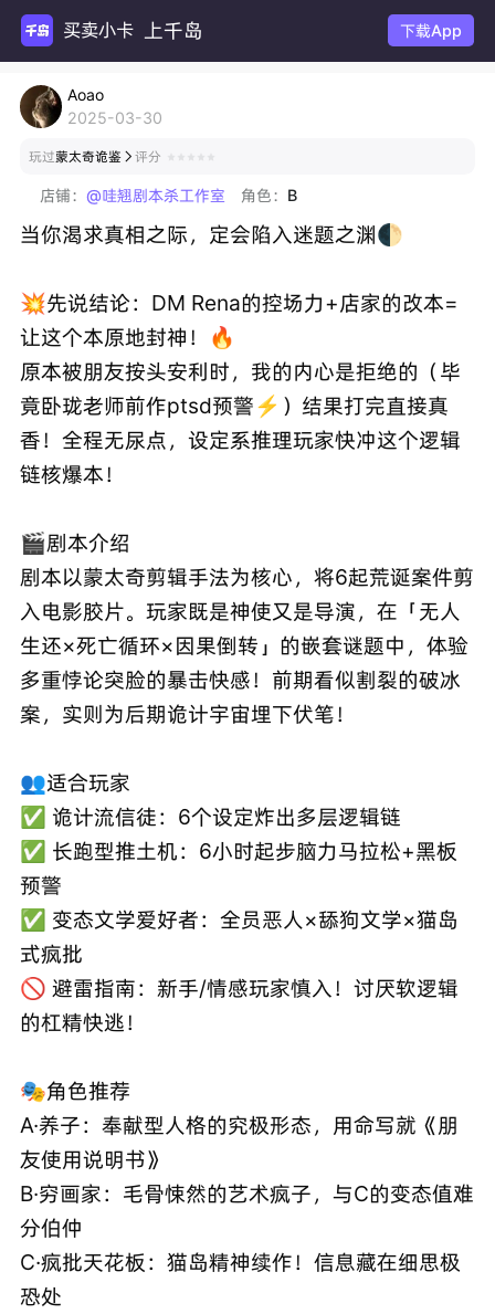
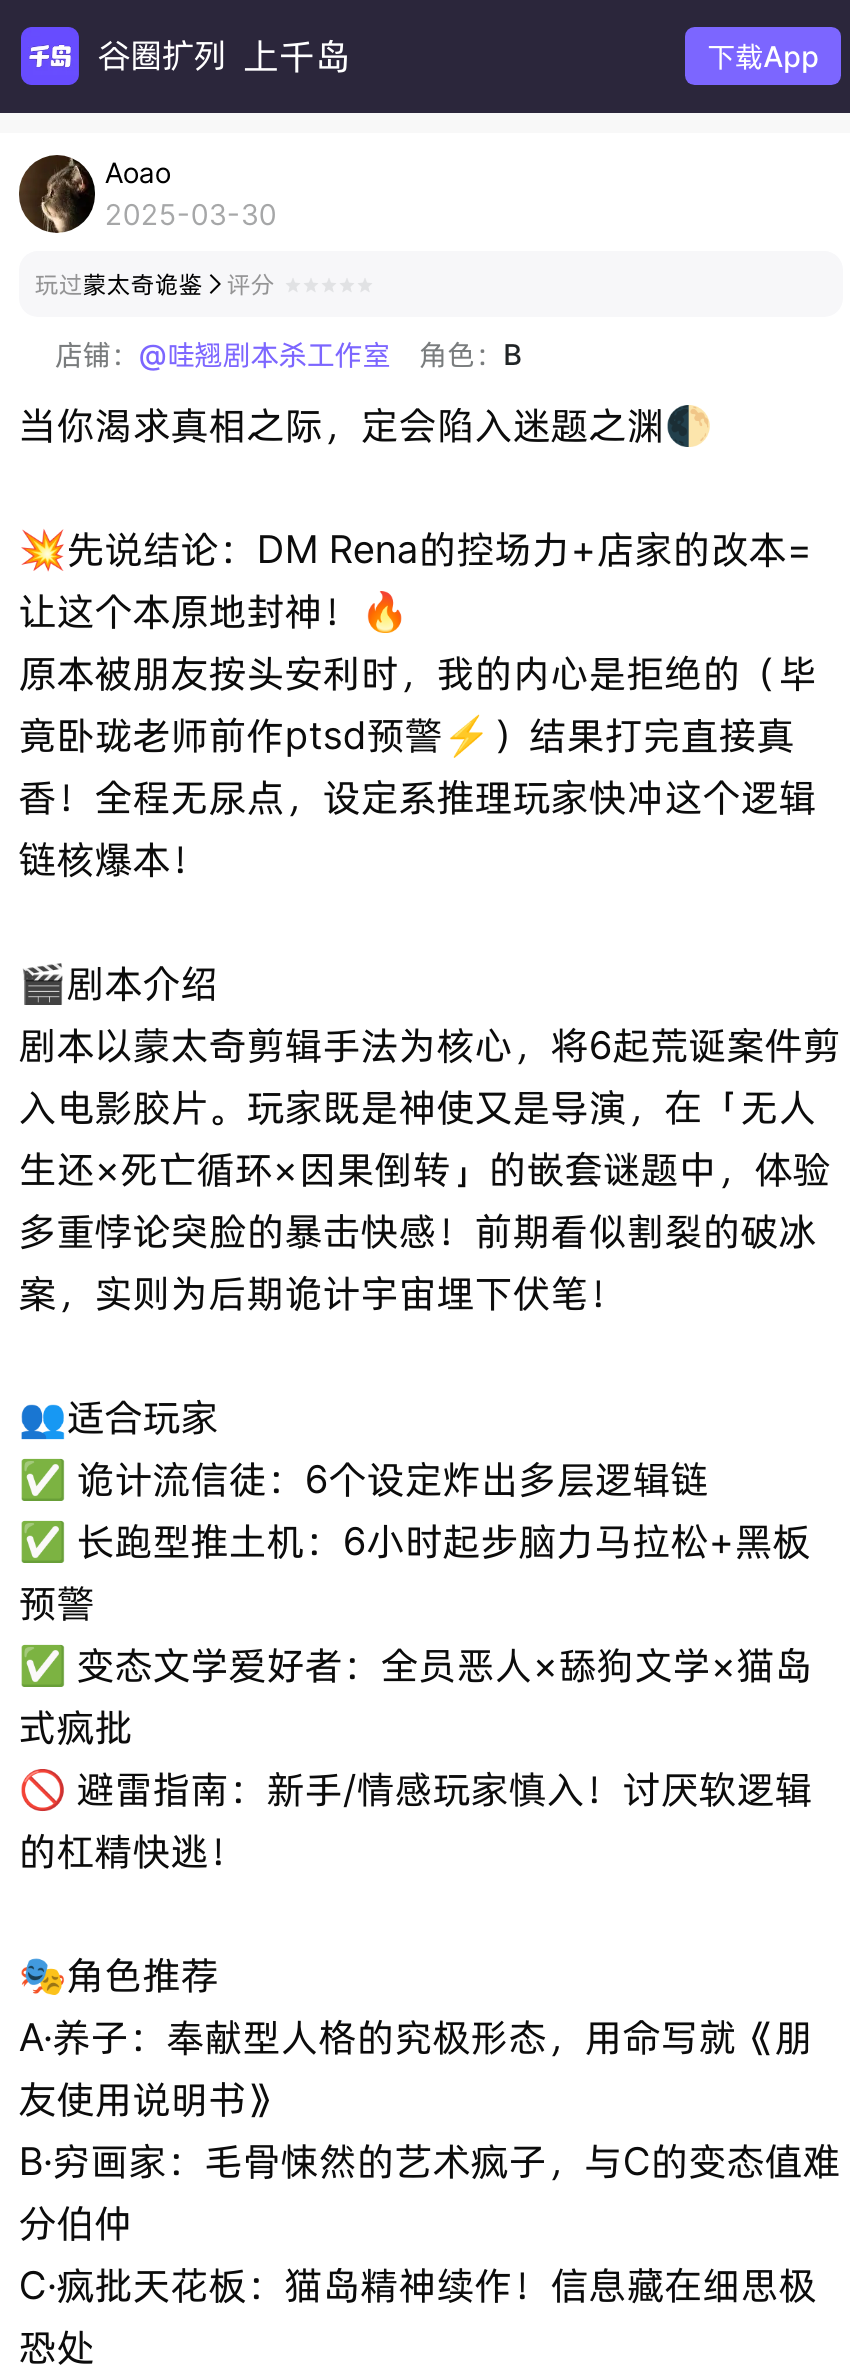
- 买卖小卡 上千岛
+ 谷圈扩列 上千岛
